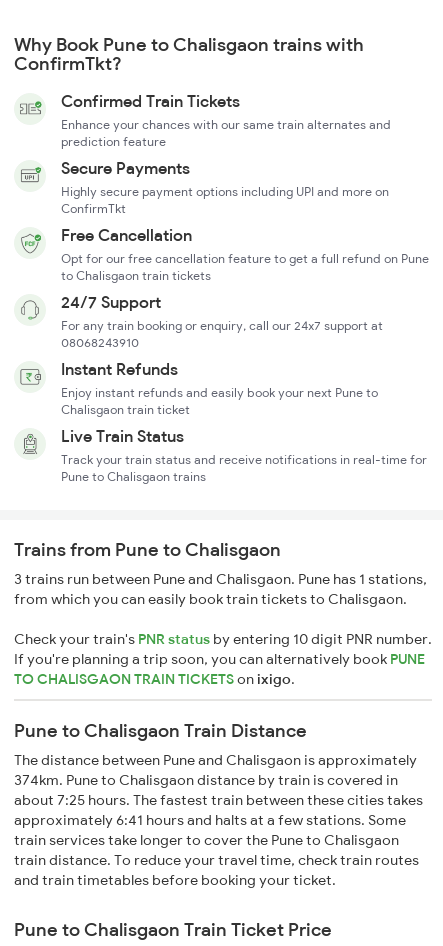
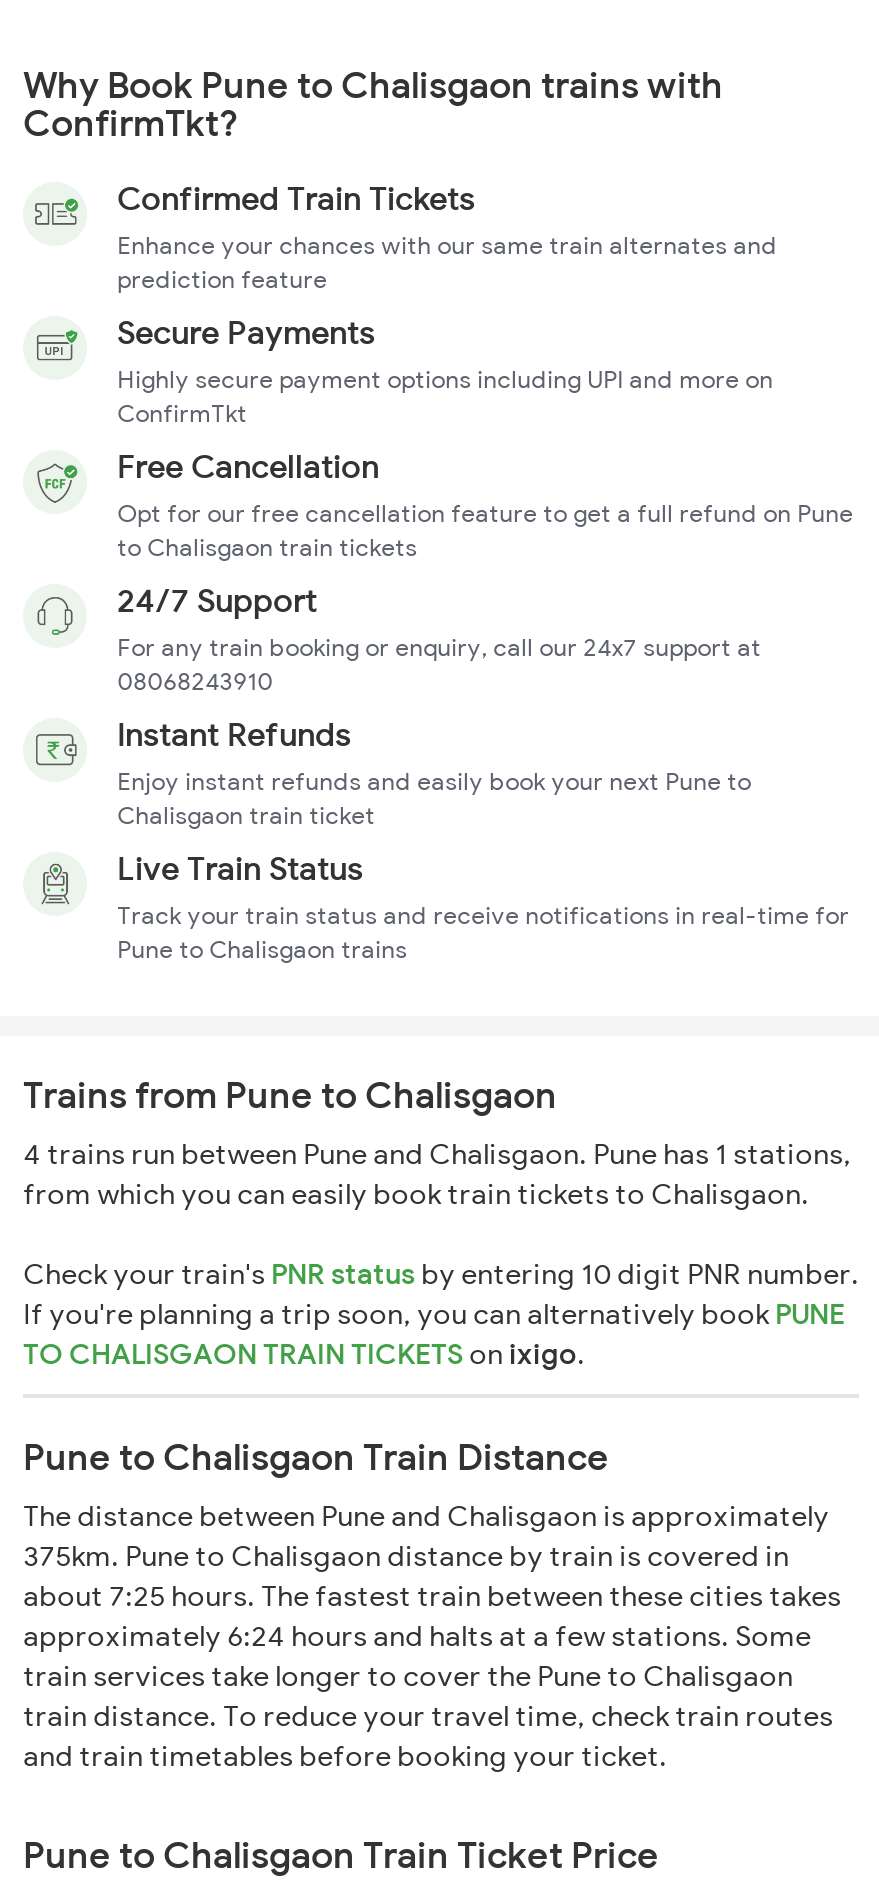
- 3 trains run between Pune and Chalisgaon. Pune has 1 stations,
+ 4 trains run between Pune and Chalisgaon. Pune has 1 stations,

- 374km. Pune to Chalisgaon distance by train is covered in
+ 375km. Pune to Chalisgaon distance by train is covered in

- approximately 6:41 hours and halts at a few stations. Some
+ approximately 6:24 hours and halts at a few stations. Some
